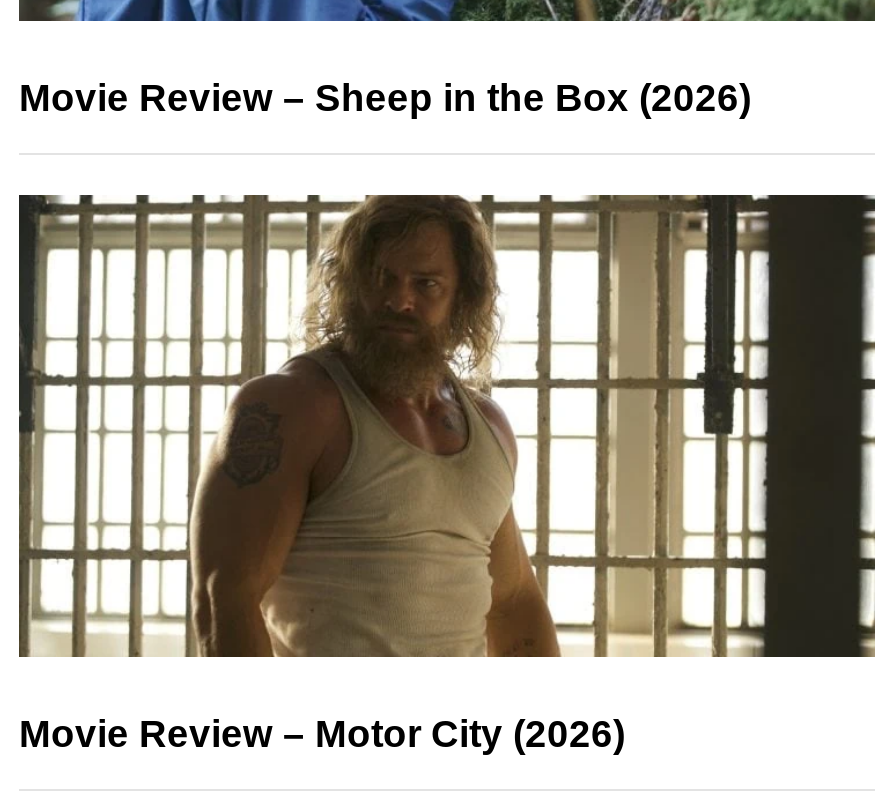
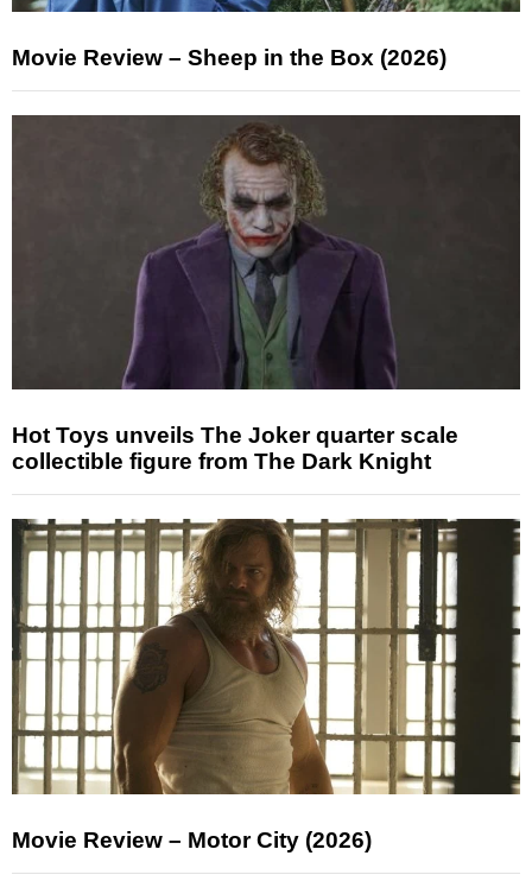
+ [image]
+ Hot Toys unveils The Joker quarter scale
+ collectible figure from The Dark Knight
